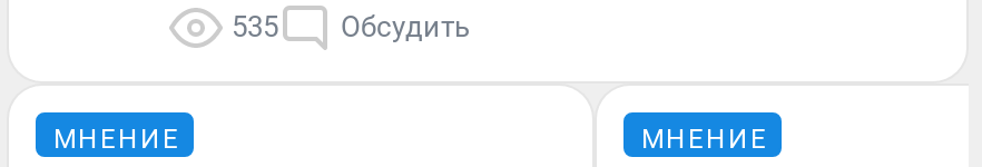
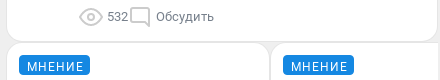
- 535 Обсудить
+ 532 Обсудить
